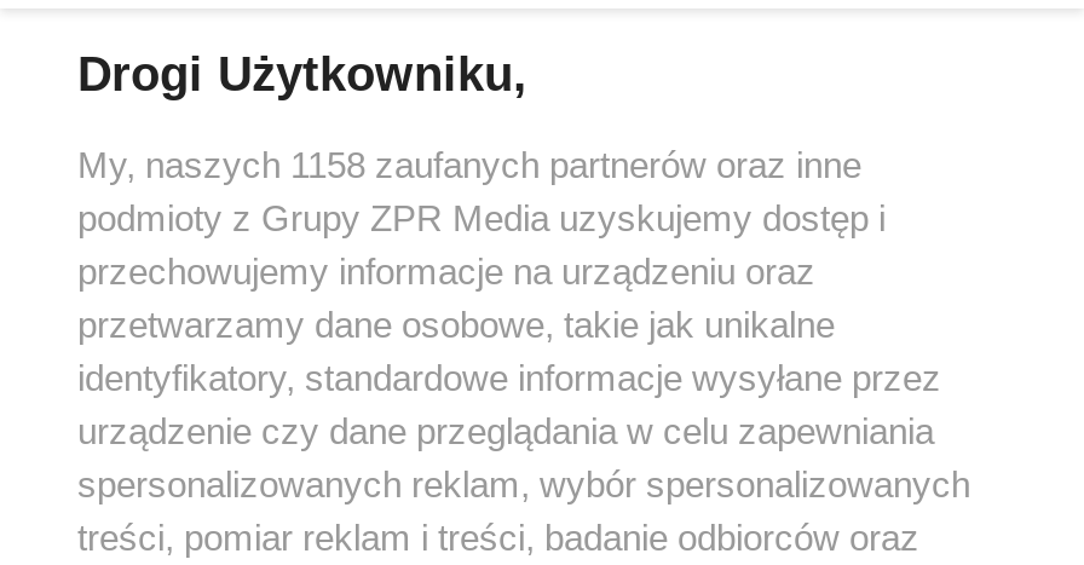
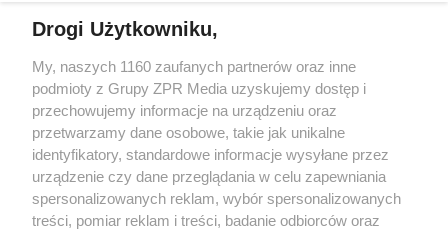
- My, naszych 1158 zaufanych partnerów oraz inne
+ My, naszych 1160 zaufanych partnerów oraz inne
